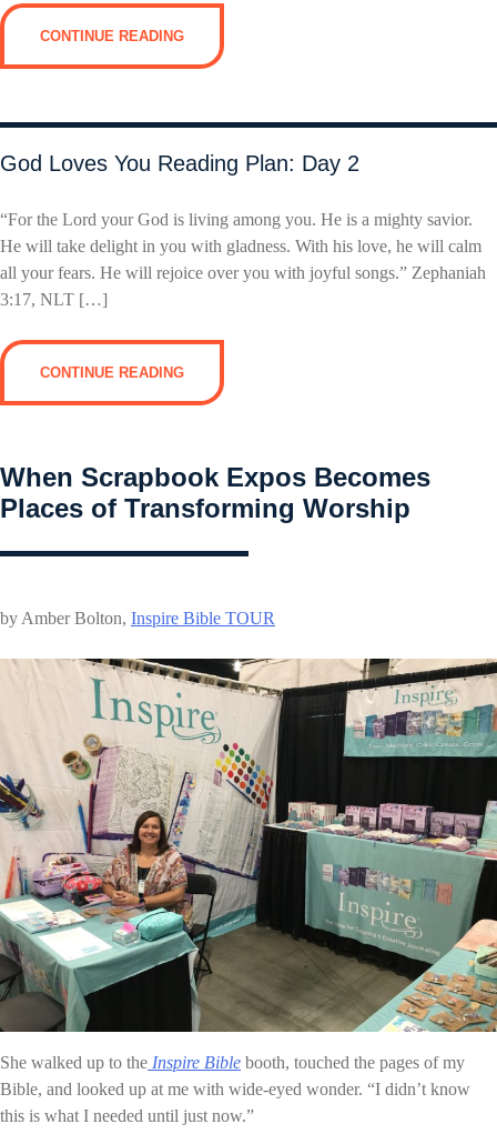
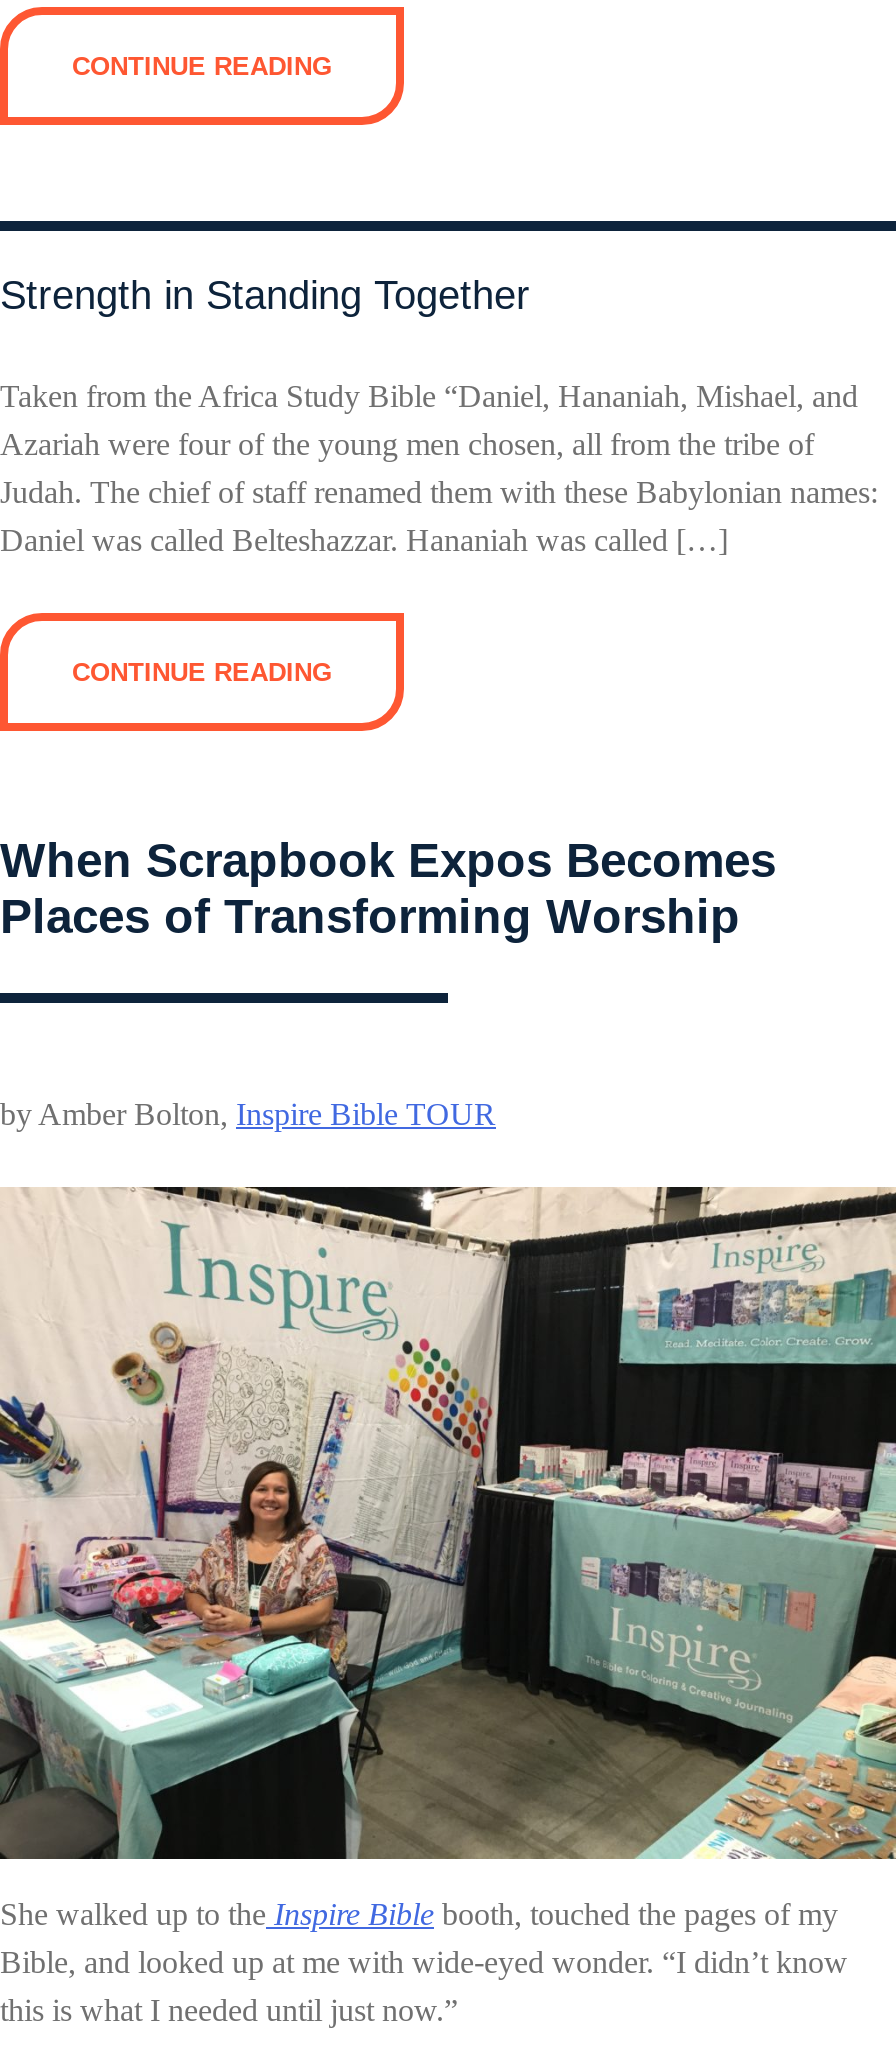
- God Loves You Reading Plan: Day 2
+ Strength in Standing Together

- “For the Lord your God is living among you. He is a mighty savior.
- He will take delight in you with gladness. With his love, he will calm
- all your fears. He will rejoice over you with joyful songs.” Zephaniah
- 3:17, NLT […]
+ Taken from the Africa Study Bible “Daniel, Hananiah, Mishael, and
+ Azariah were four of the young men chosen, all from the tribe of
+ Judah. The chief of staff renamed them with these Babylonian names:
+ Daniel was called Belteshazzar. Hananiah was called […]
